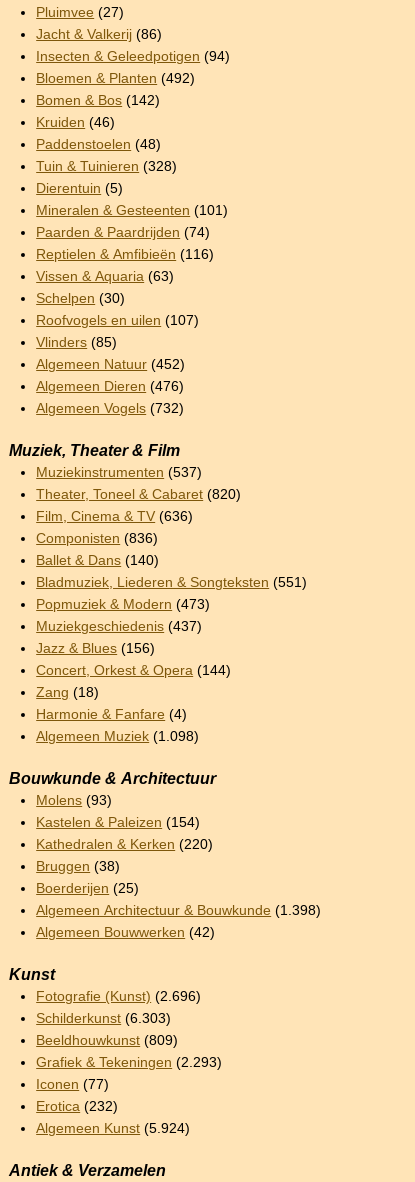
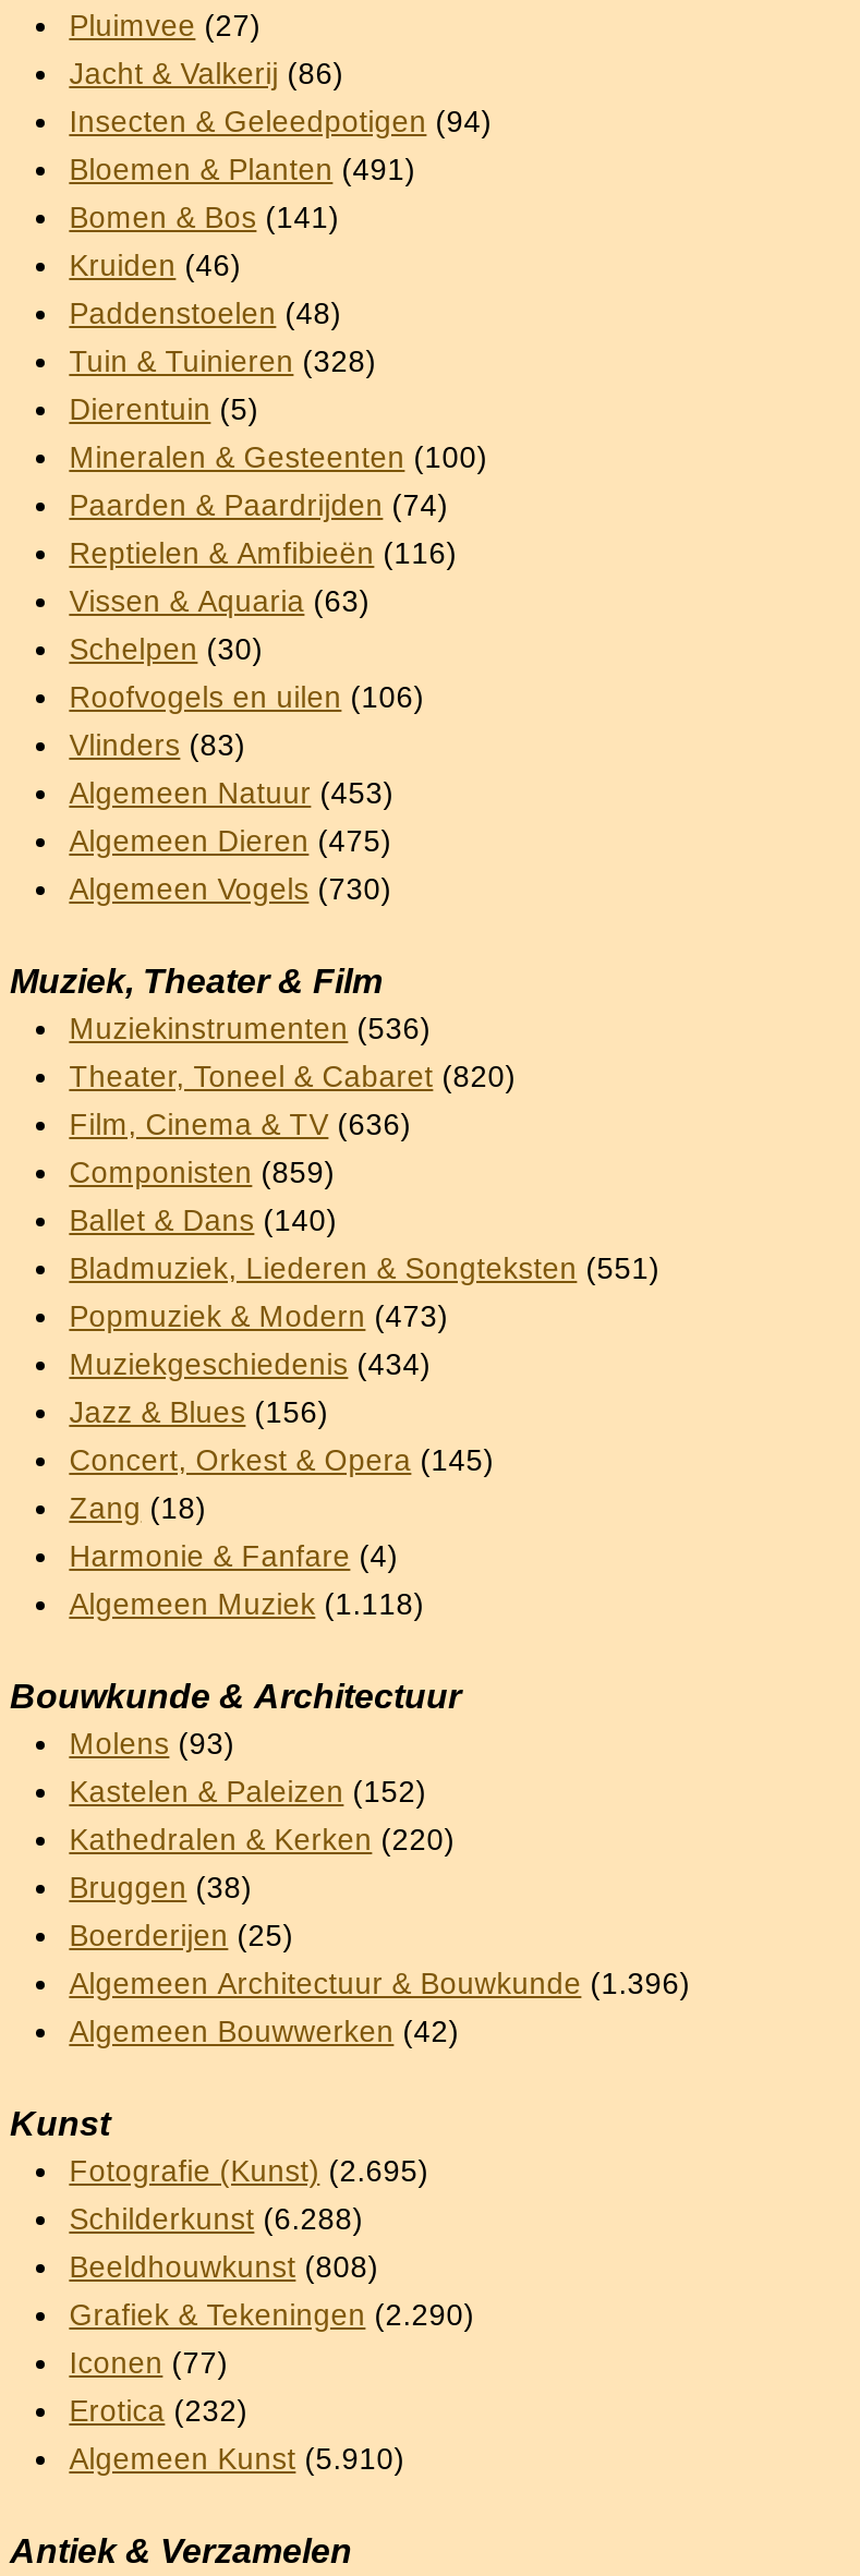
- Bloemen & Planten (492)
+ Bloemen & Planten (491)

- Bomen & Bos (142)
+ Bomen & Bos (141)

- Mineralen & Gesteenten (101)
+ Mineralen & Gesteenten (100)

- Roofvogels en uilen (107)
+ Roofvogels en uilen (106)

- Vlinders (85)
+ Vlinders (83)

- Algemeen Natuur (452)
+ Algemeen Natuur (453)

- Algemeen Dieren (476)
+ Algemeen Dieren (475)

- Algemeen Vogels (732)
+ Algemeen Vogels (730)

- Muziekinstrumenten (537)
+ Muziekinstrumenten (536)

- Componisten (836)
+ Componisten (859)

- Muziekgeschiedenis (437)
+ Muziekgeschiedenis (434)

- Concert, Orkest & Opera (144)
+ Concert, Orkest & Opera (145)

- Algemeen Muziek (1.098)
+ Algemeen Muziek (1.118)

- Kastelen & Paleizen (154)
+ Kastelen & Paleizen (152)

- Algemeen Architectuur & Bouwkunde (1.398)
+ Algemeen Architectuur & Bouwkunde (1.396)

- Fotografie (Kunst) (2.696)
+ Fotografie (Kunst) (2.695)

- Schilderkunst (6.303)
+ Schilderkunst (6.288)

- Beeldhouwkunst (809)
+ Beeldhouwkunst (808)

- Grafiek & Tekeningen (2.293)
+ Grafiek & Tekeningen (2.290)

- Algemeen Kunst (5.924)
+ Algemeen Kunst (5.910)
